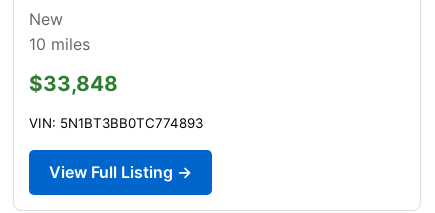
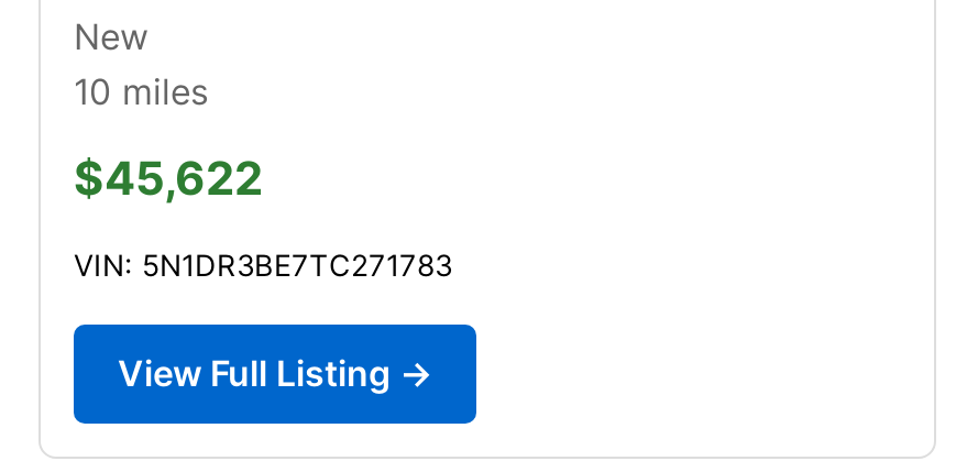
- $33,848
+ $45,622

- VIN: 5N1BT3BB0TC774893
+ VIN: 5N1DR3BE7TC271783
